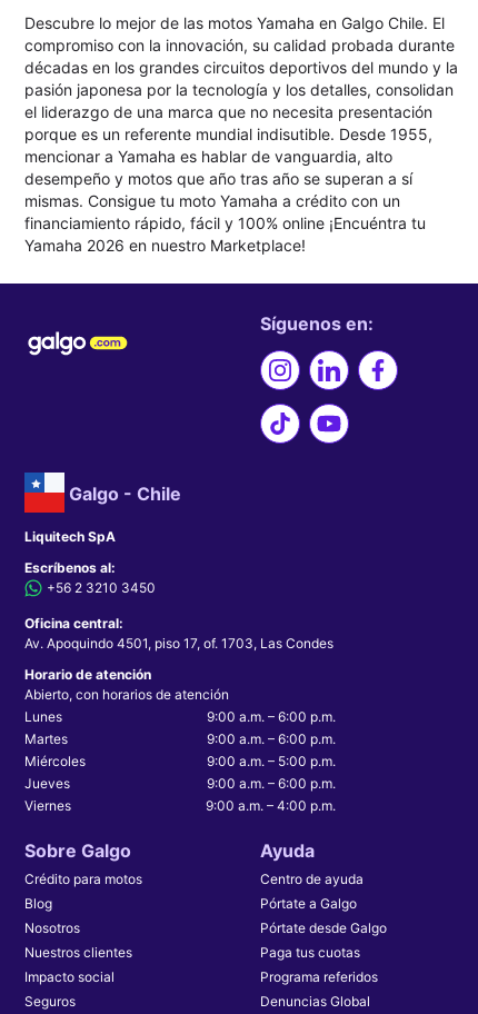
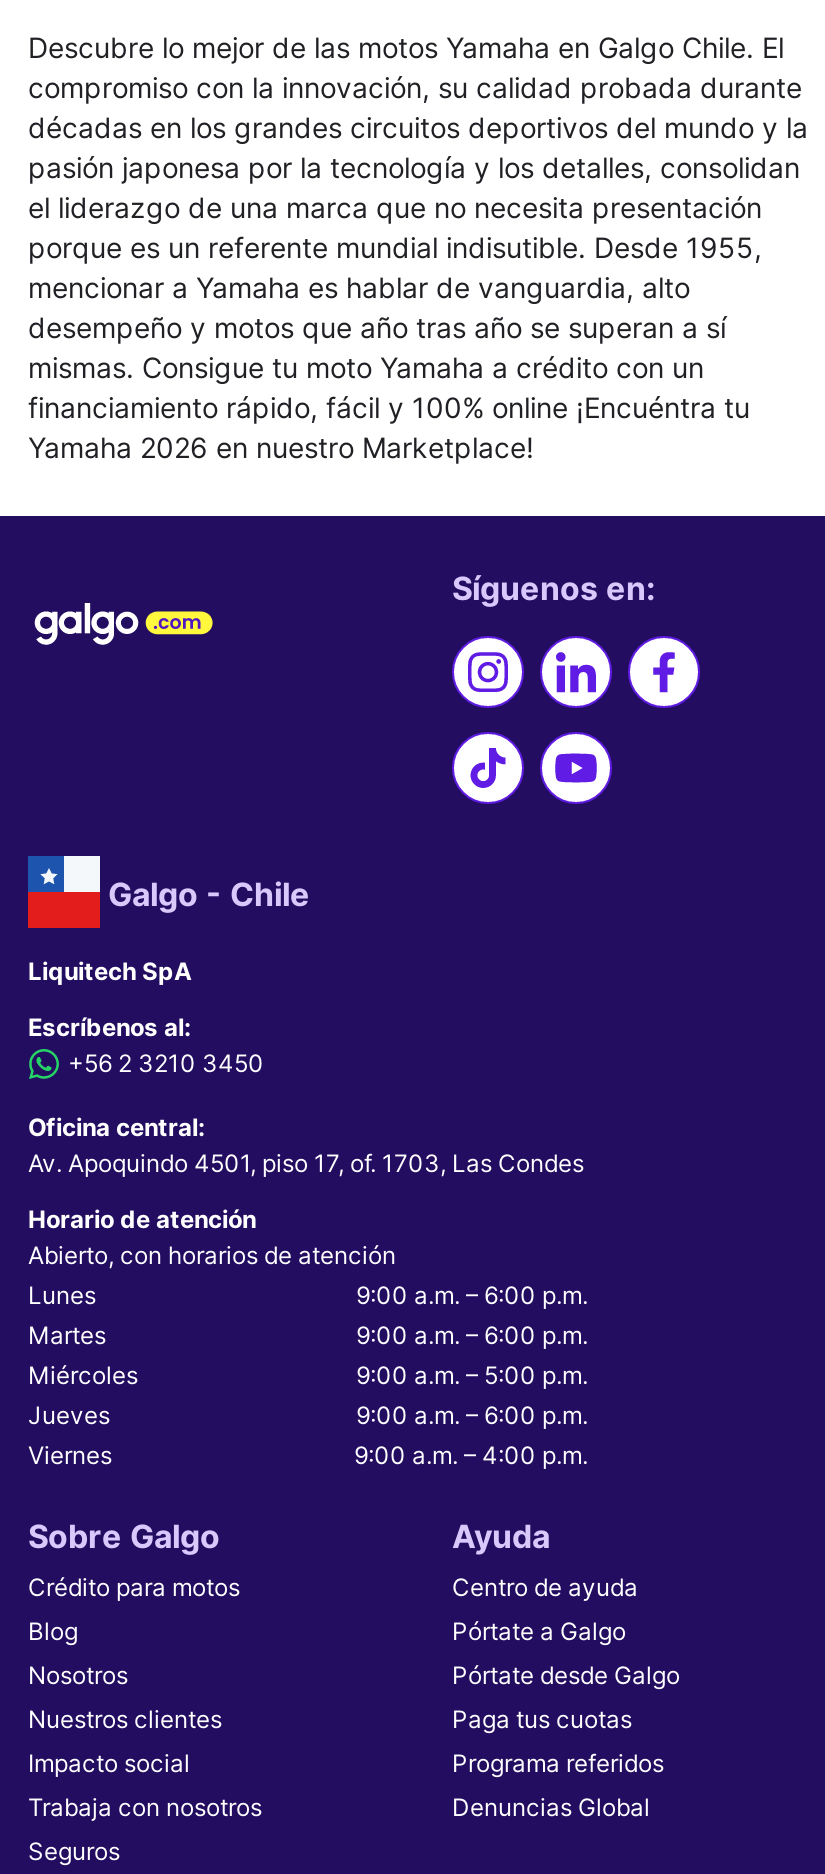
+ Trabaja con nosotros
